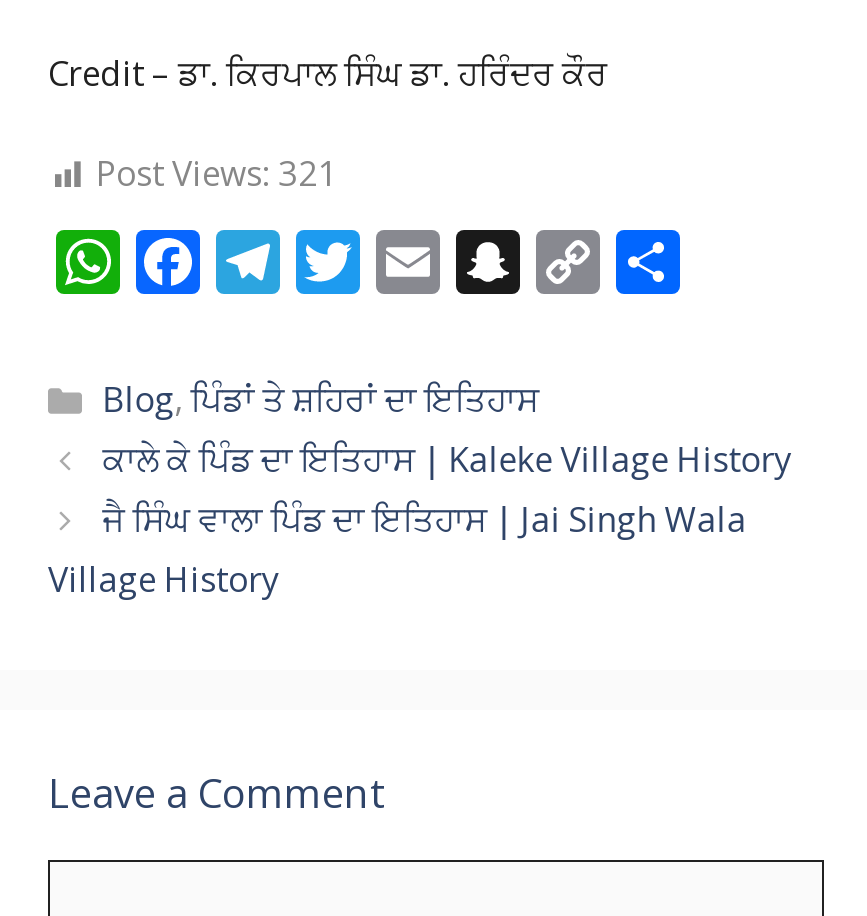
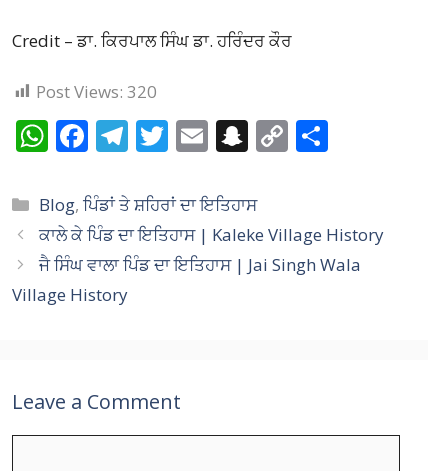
- Post Views: 321
+ Post Views: 320
